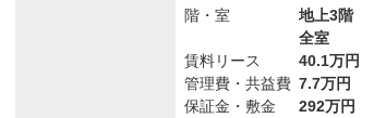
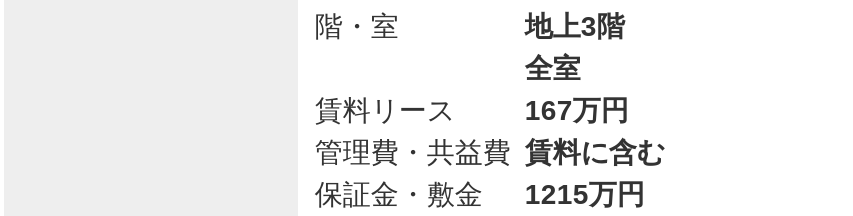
- 40.1万円
- 管理費・共益費 7.7万円
+ 167万円
+ 管理費・共益費 賃料に含む

- 保証金・敷金 292万円
+ 保証金・敷金 1215万円
